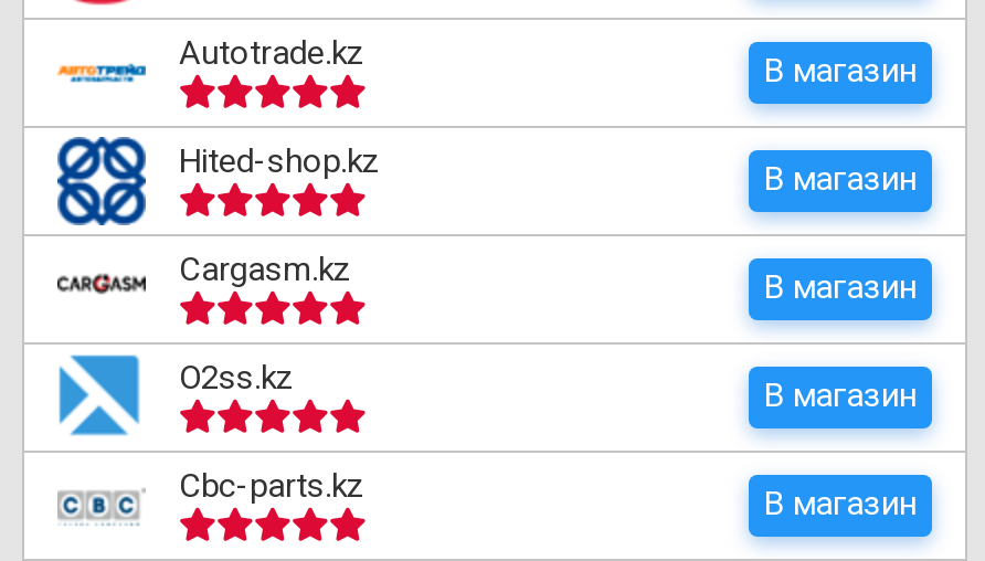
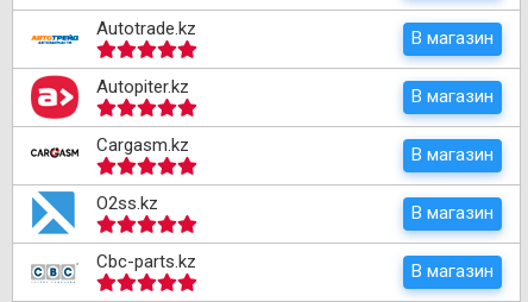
- [image]
- Hited-shop.kz
+ [image]
+ Autopiter.kz
